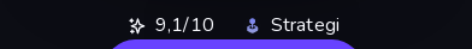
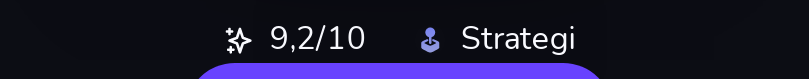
- 9,1/10
+ 9,2/10
